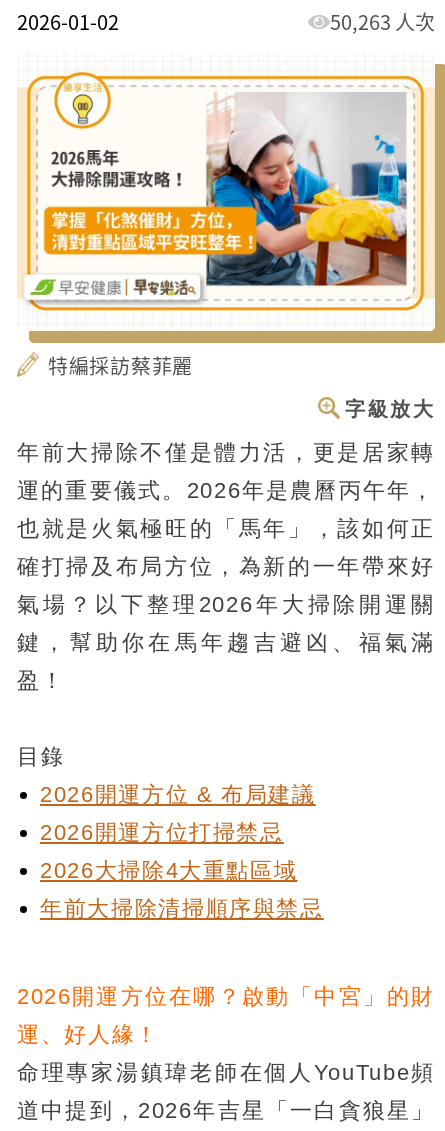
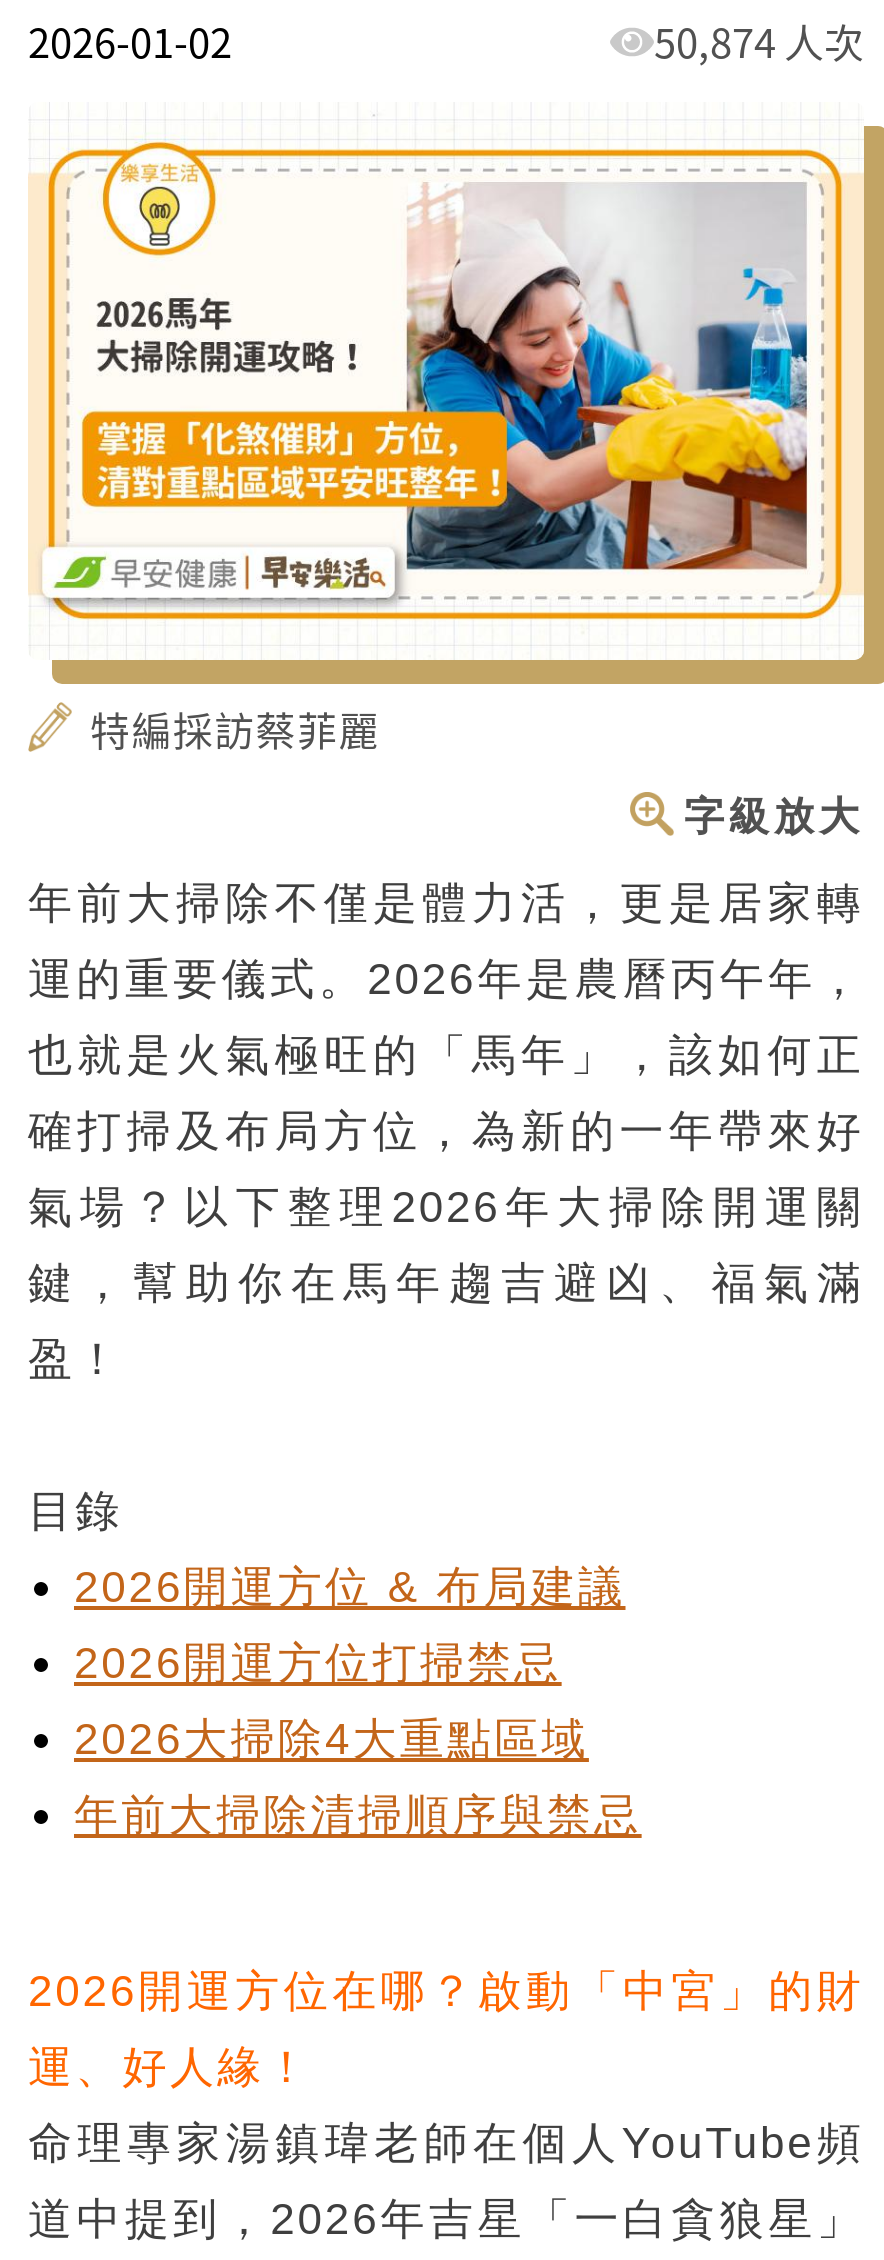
- 50,263 人次
+ 50,874 人次
